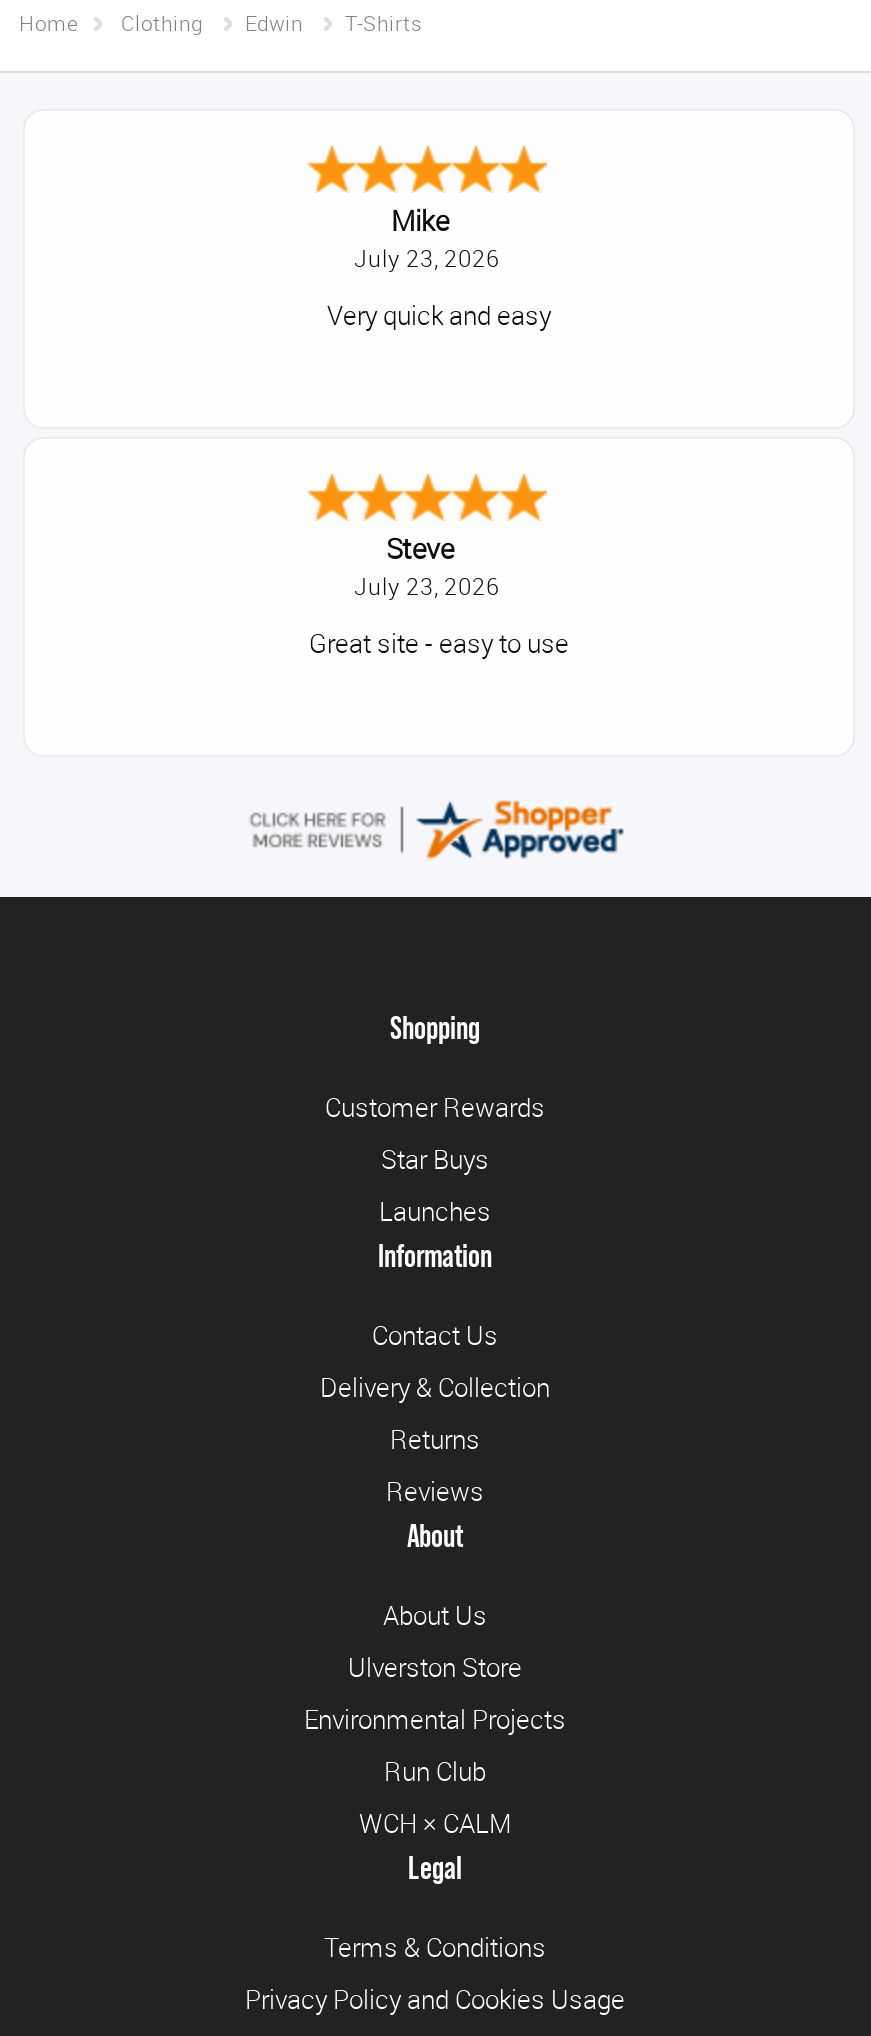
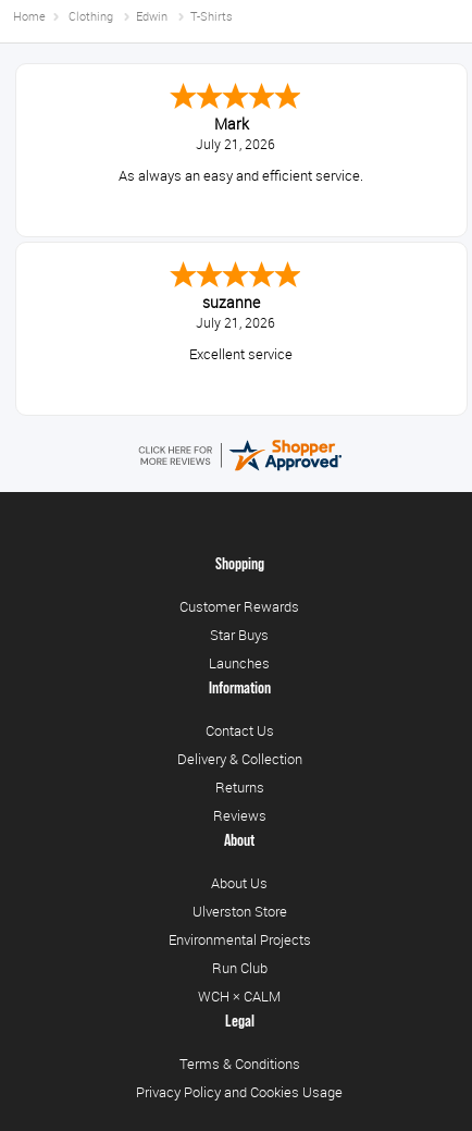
- Mike
- July 23, 2026
+ Mark
+ July 21, 2026

- Very quick and easy
+ As always an easy and efficient service.

- Steve
- July 23, 2026
+ suzanne
+ July 21, 2026

- Great site - easy to use
+ Excellent service
